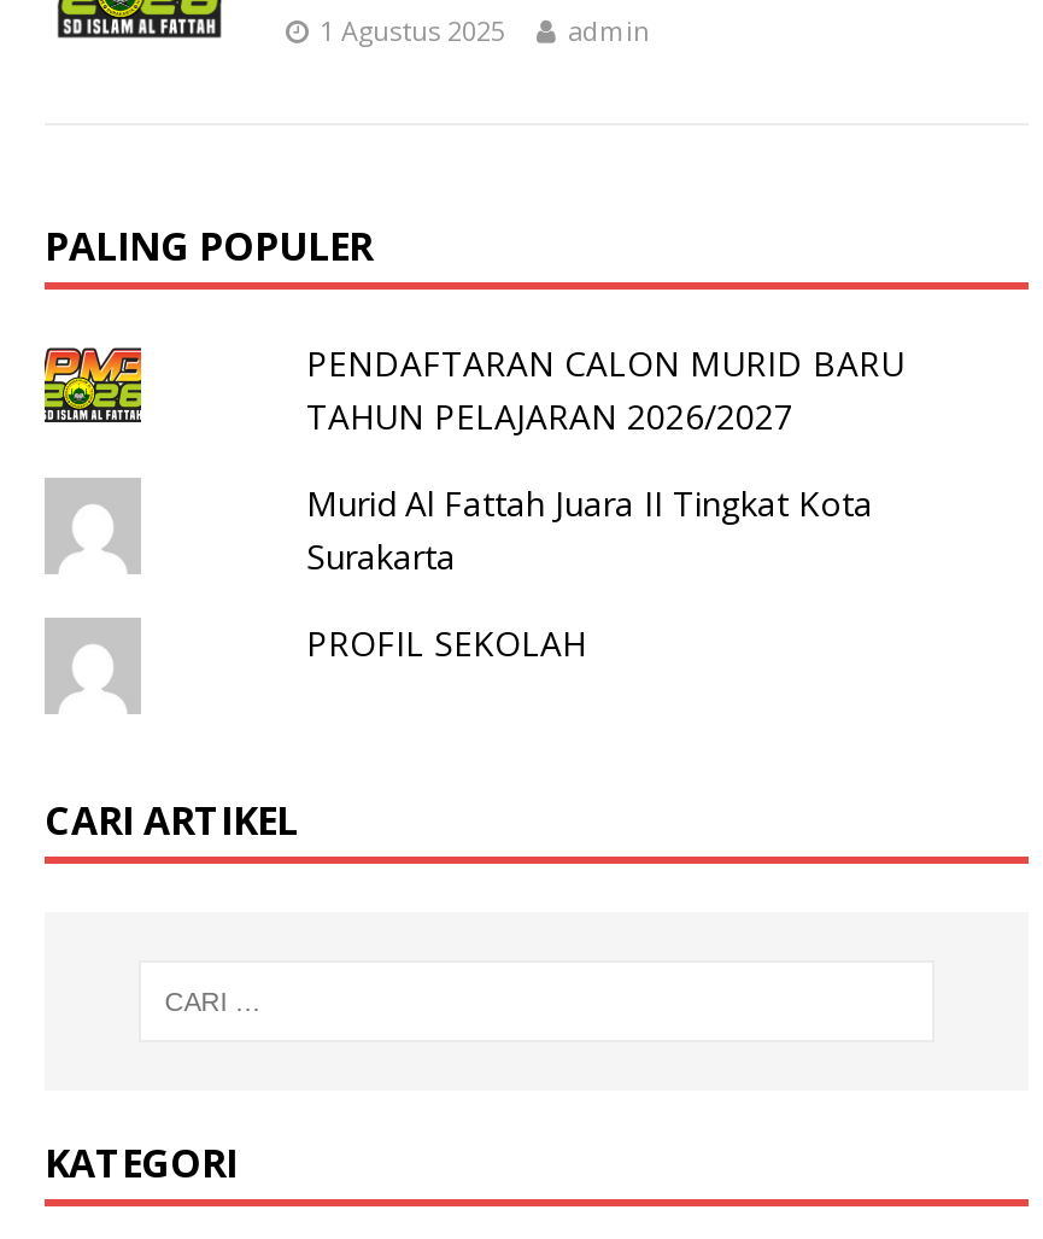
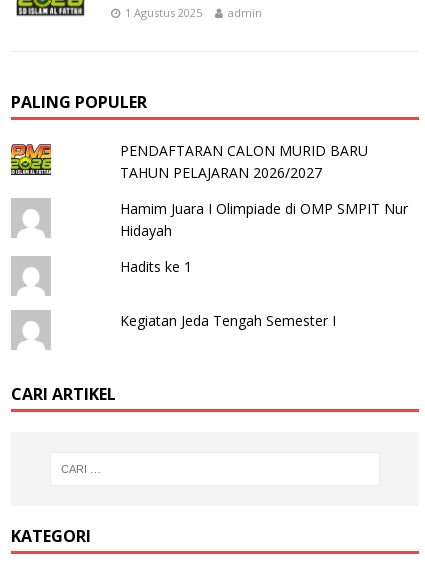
- Murid Al Fattah Juara II Tingkat Kota
- Surakarta
- PROFIL SEKOLAH
+ Hamim Juara I Olimpiade di OMP SMPIT Nur
+ Hidayah
+ Hadits ke 1
+ Kegiatan Jeda Tengah Semester I
